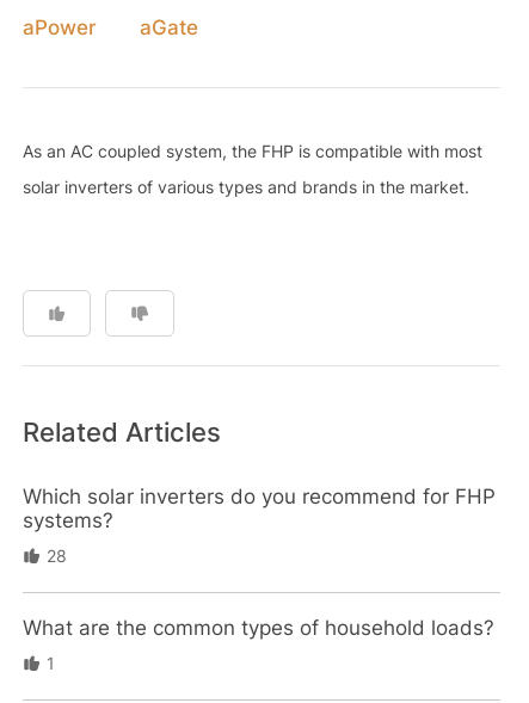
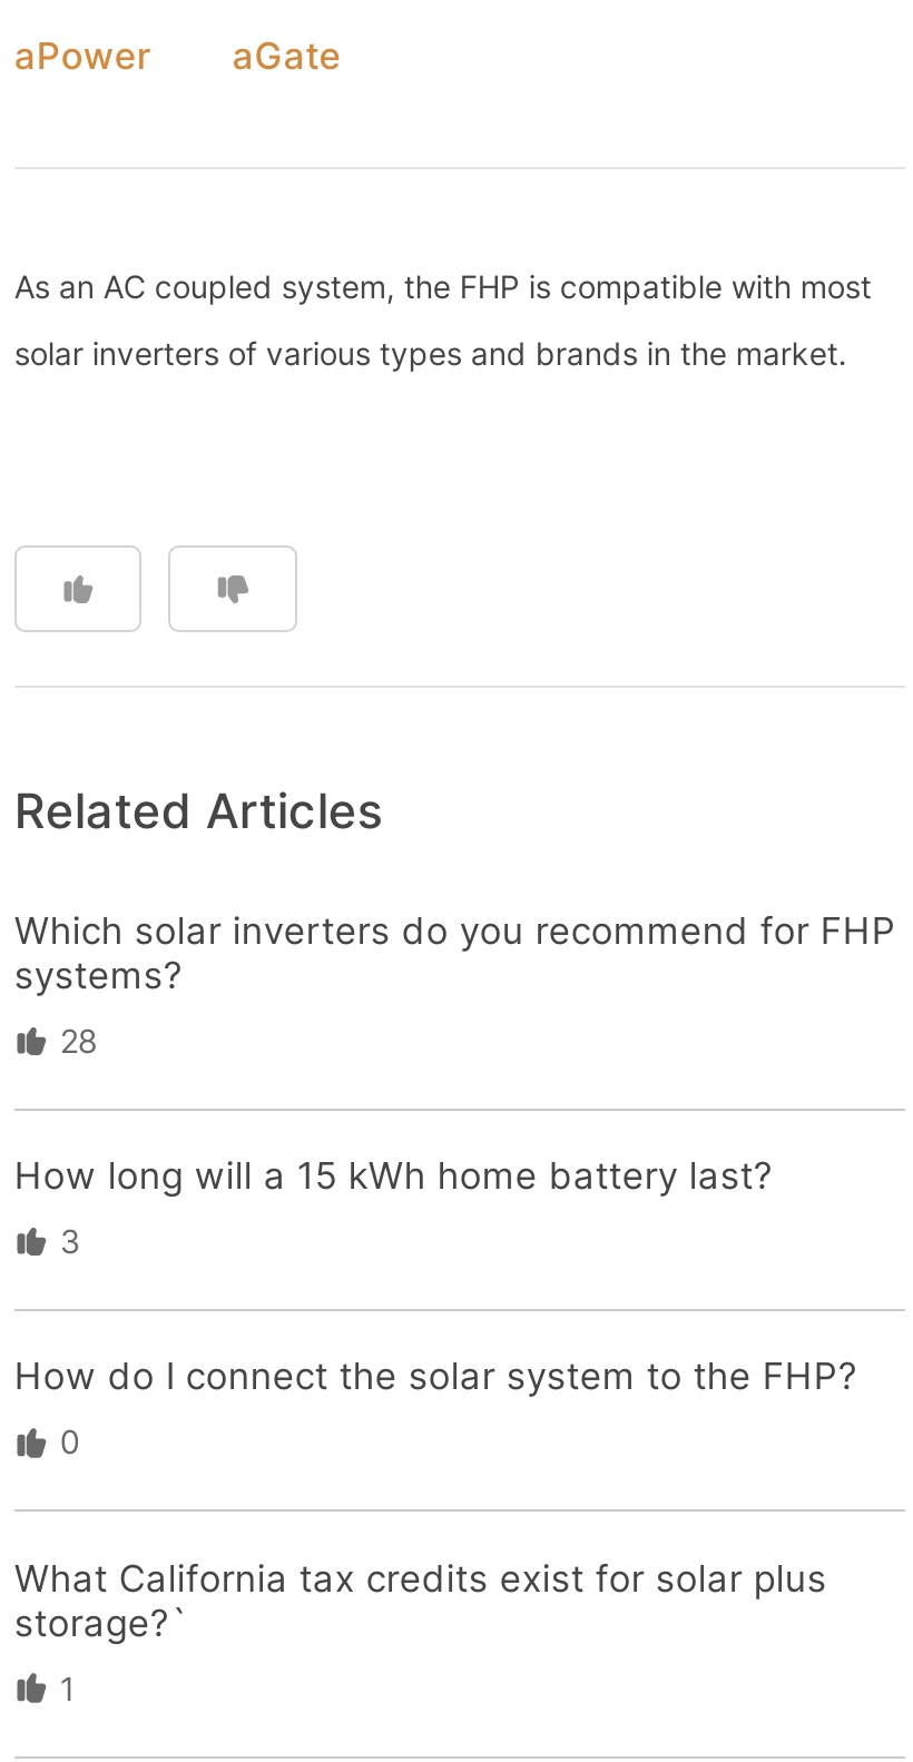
- What are the common types of household loads?
+ How long will a 15 kWh home battery last?
+ 3
+ How do I connect the solar system to the FHP?
+ 0
+ What California tax credits exist for solar plus
+ storage?`
